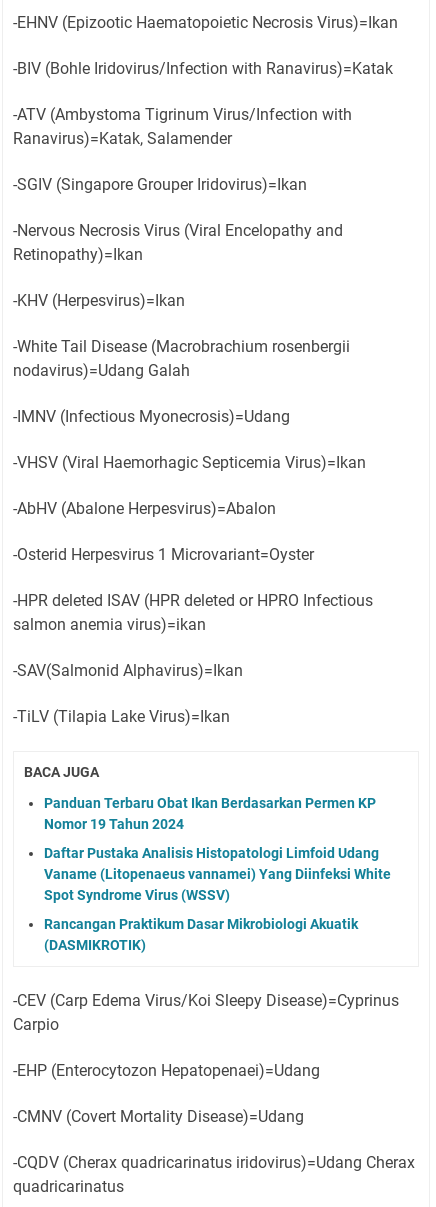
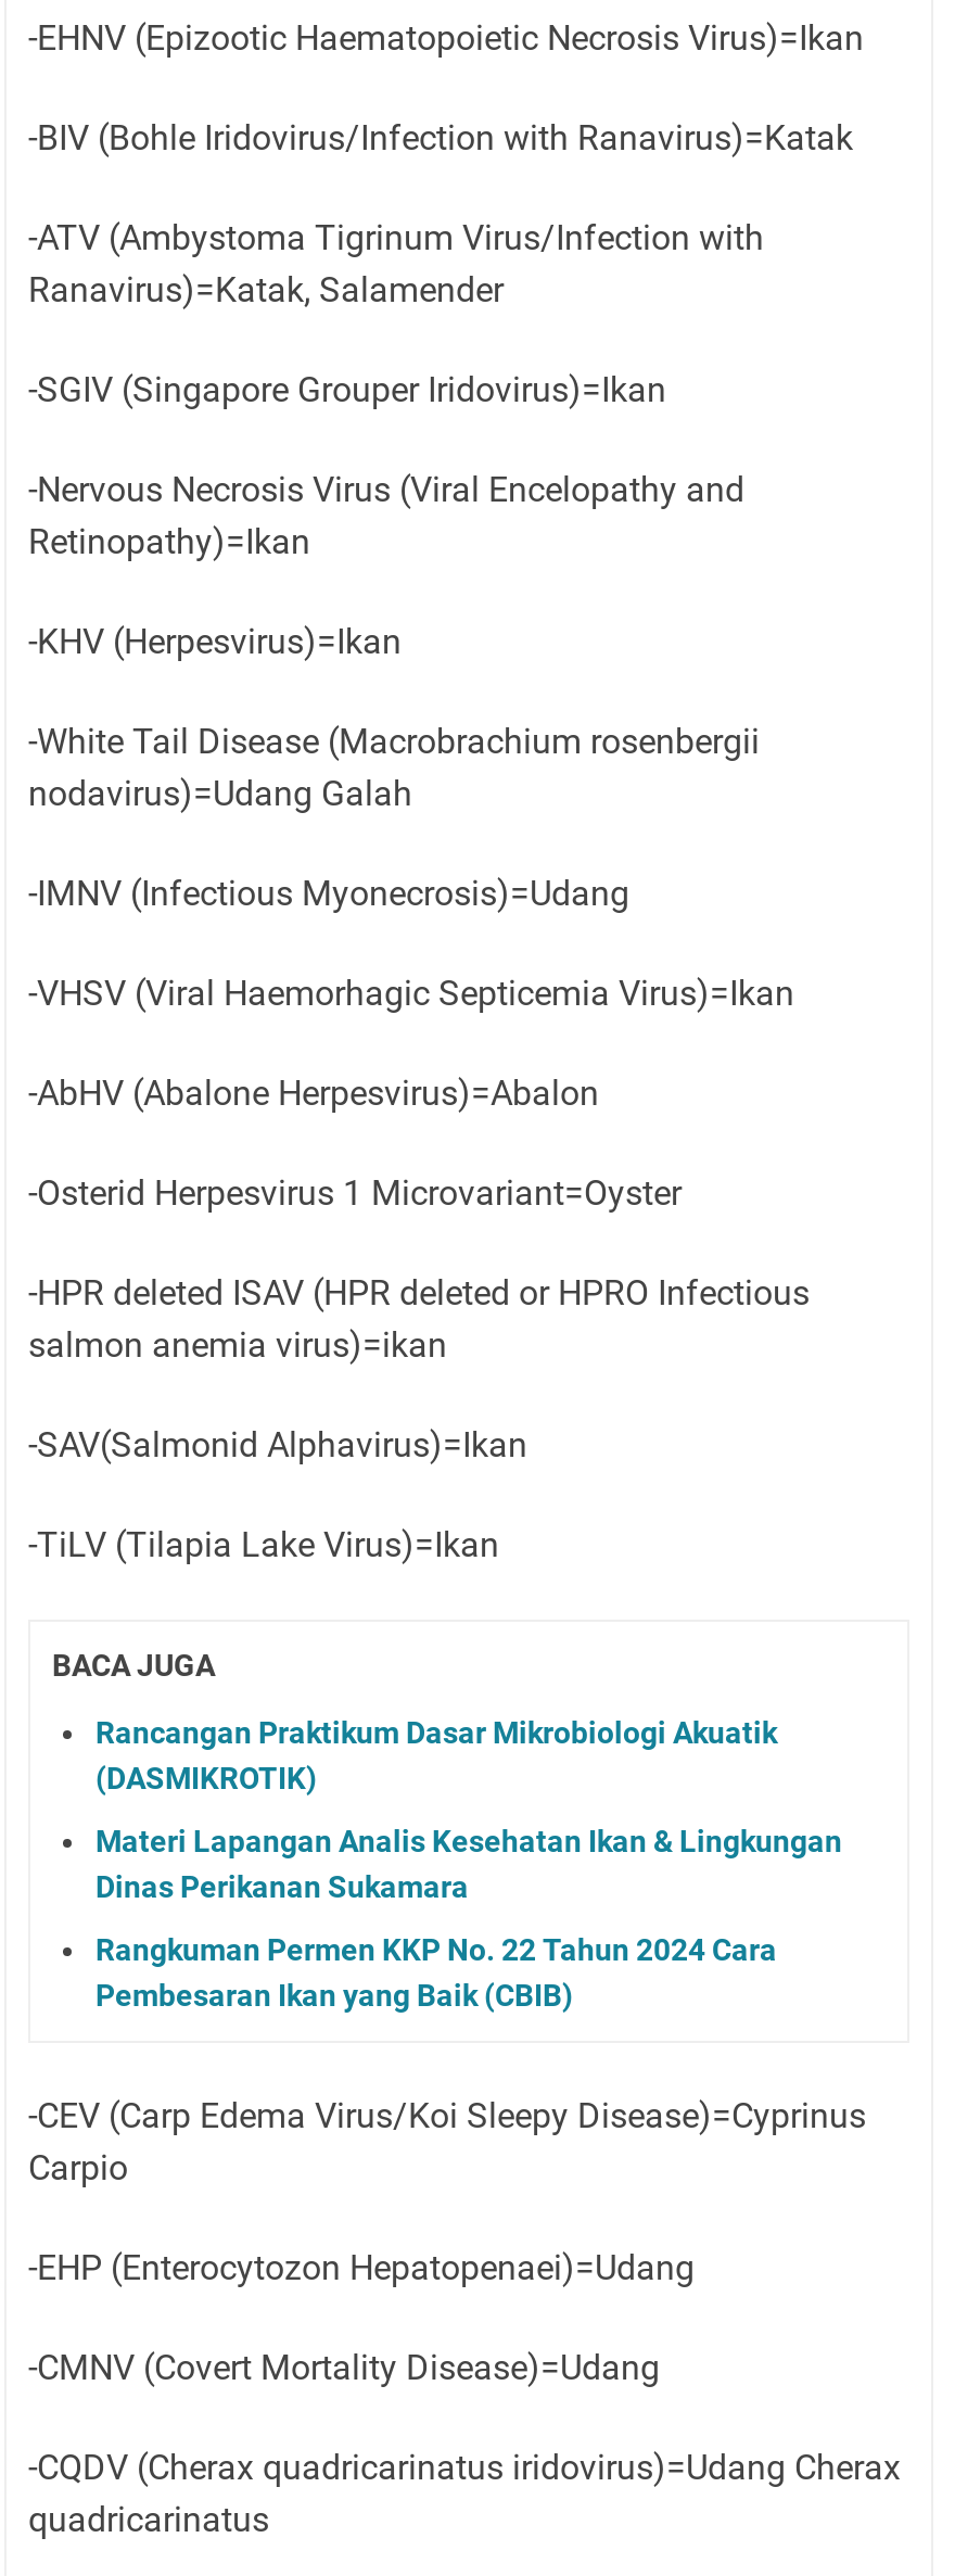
- Panduan Terbaru Obat Ikan Berdasarkan Permen KP
- Nomor 19 Tahun 2024
- Daftar Pustaka Analisis Histopatologi Limfoid Udang
- Vaname (Litopenaeus vannamei) Yang Diinfeksi White
- Spot Syndrome Virus (WSSV)

moved up: Rancangan Praktikum Dasar Mikrobiologi Akuatik | (DASMIKROTIK)

+ Materi Lapangan Analis Kesehatan Ikan & Lingkungan
+ Dinas Perikanan Sukamara
+ Rangkuman Permen KKP No. 22 Tahun 2024 Cara
+ Pembesaran Ikan yang Baik (CBIB)
